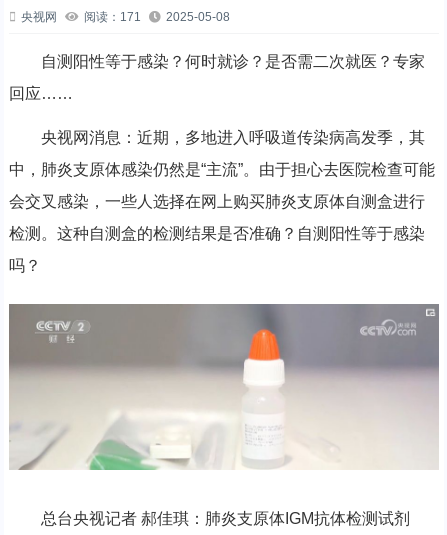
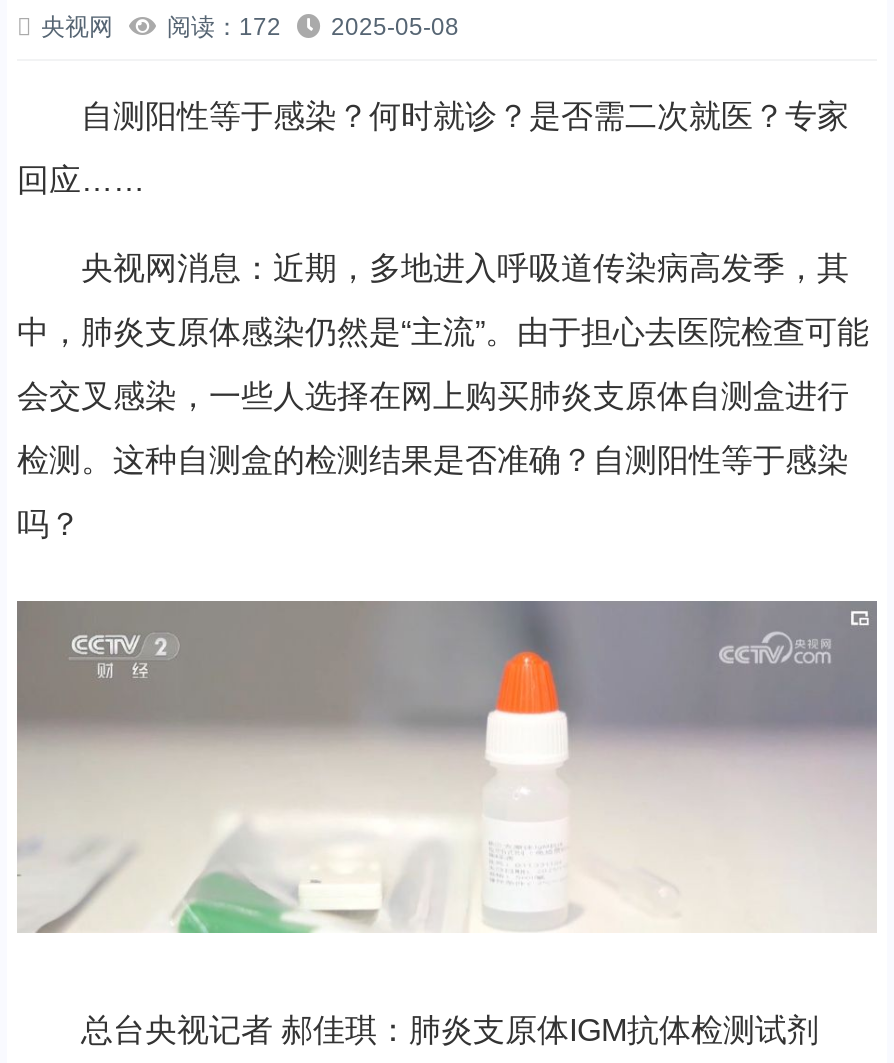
- 央视网 阅读：171 2025-05-08
+ 央视网 阅读：172 2025-05-08
